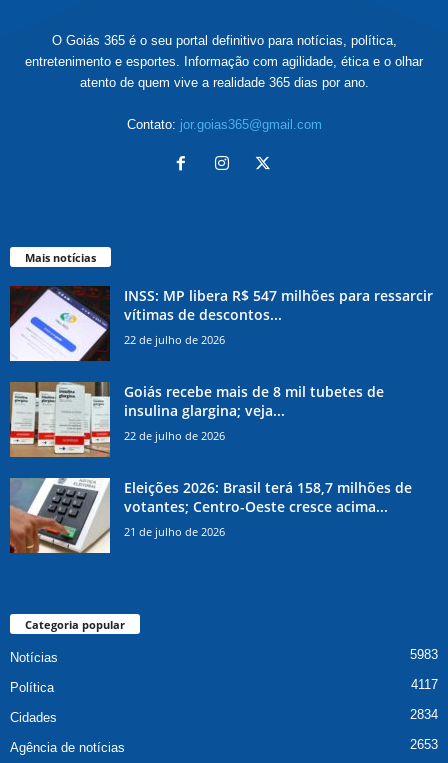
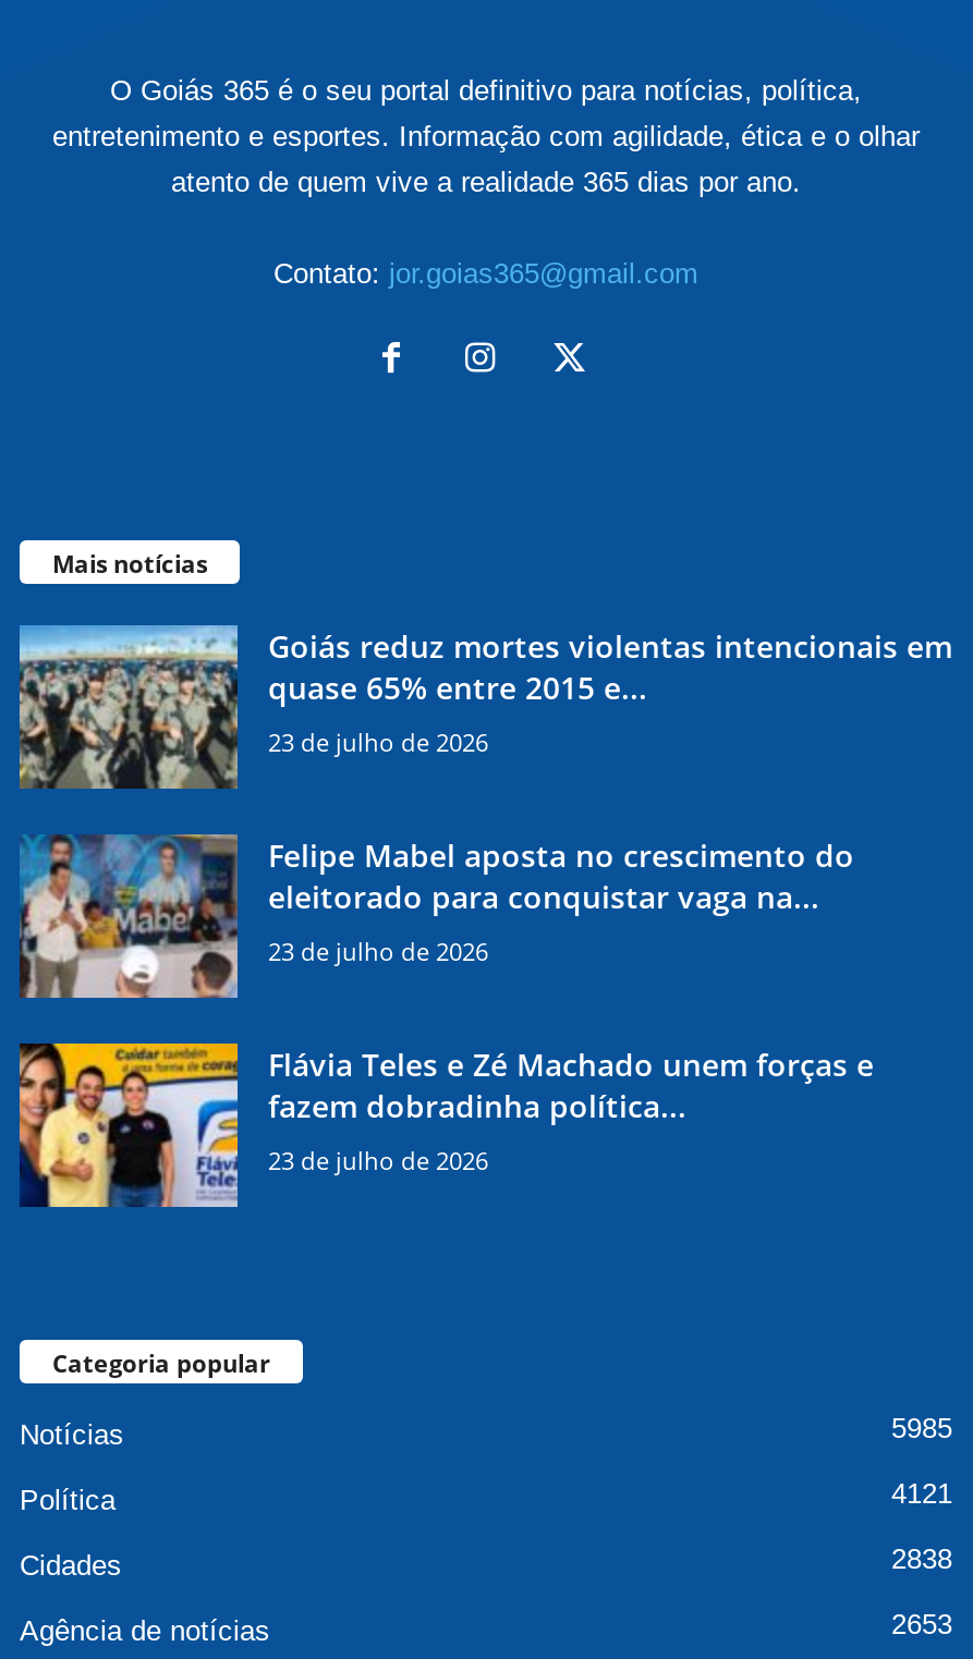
- [image]
- INSS: MP libera R$ 547 milhões para ressarcir
- vítimas de descontos...
- 22 de julho de 2026
+ [image]
+ Goiás reduz mortes violentas intencionais em
+ quase 65% entre 2015 e...
+ 23 de julho de 2026

- [image]
- Goiás recebe mais de 8 mil tubetes de
- insulina glargina; veja...
- 22 de julho de 2026
+ [image]
+ Felipe Mabel aposta no crescimento do
+ eleitorado para conquistar vaga na...
+ 23 de julho de 2026

- [image]
- Eleições 2026: Brasil terá 158,7 milhões de
- votantes; Centro-Oeste cresce acima...
- 21 de julho de 2026
+ [image]
+ Flávia Teles e Zé Machado unem forças e
+ fazem dobradinha política...
+ 23 de julho de 2026

- 5983
+ 5985

- 4117
+ 4121

- 2834
+ 2838
